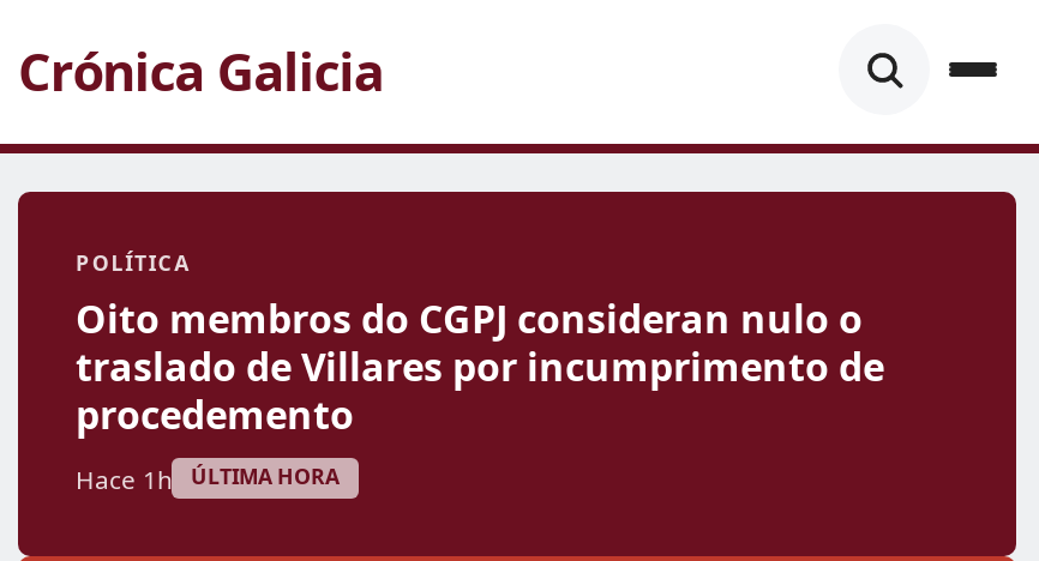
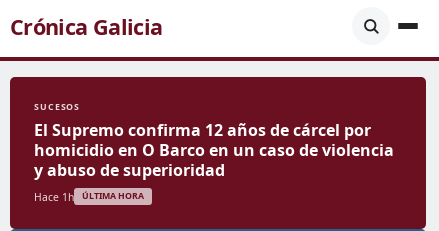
- POLÍTICA
- Oito membros do CGPJ consideran nulo o
- traslado de Villares por incumprimento de
- procedemento
+ SUCESOS
+ El Supremo confirma 12 años de cárcel por
+ homicidio en O Barco en un caso de violencia
+ y abuso de superioridad
